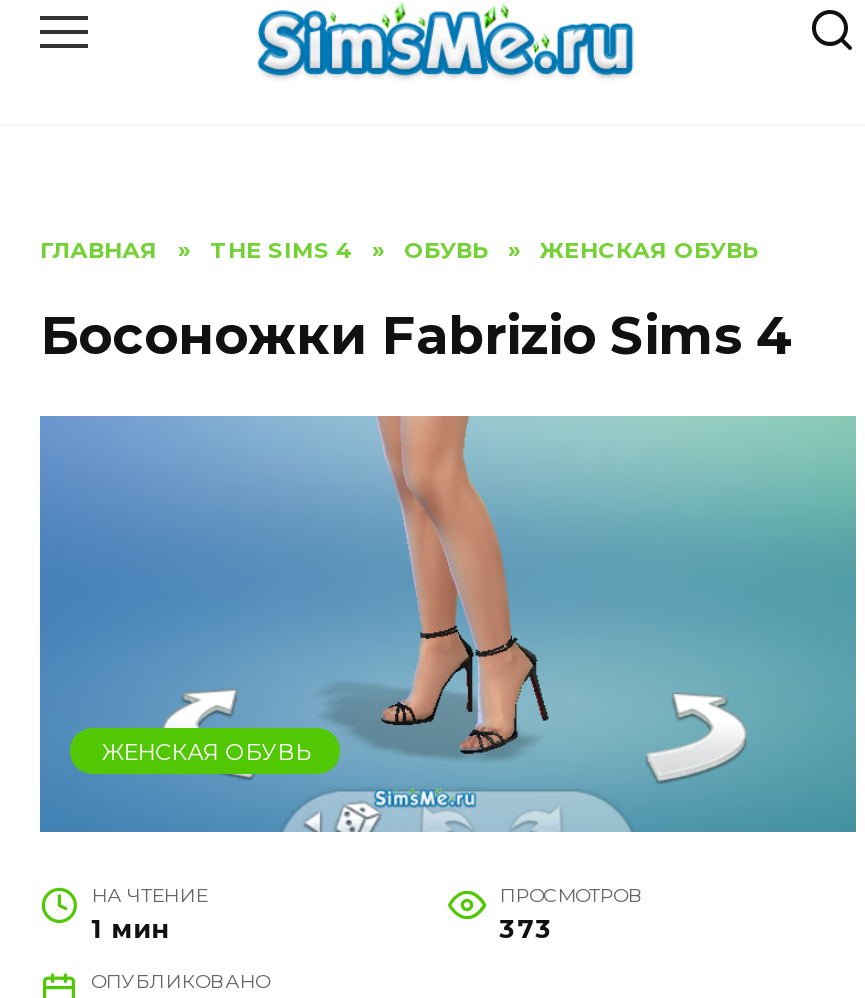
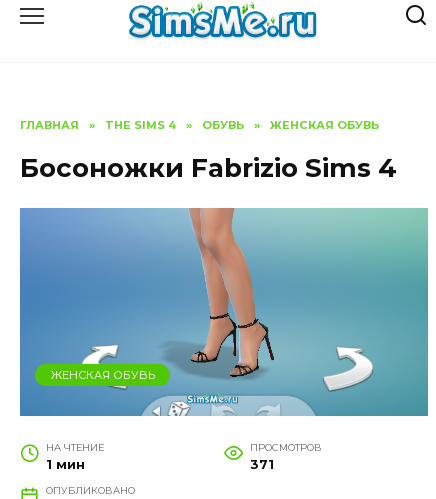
- 373
+ 371
